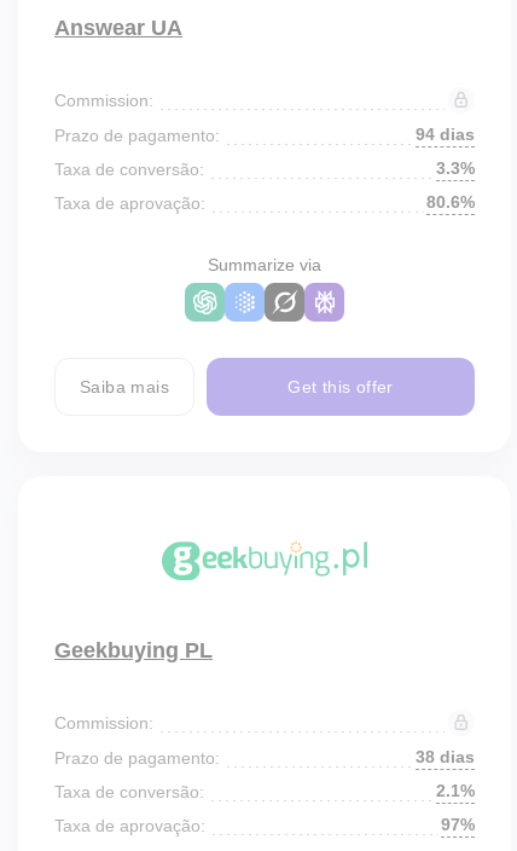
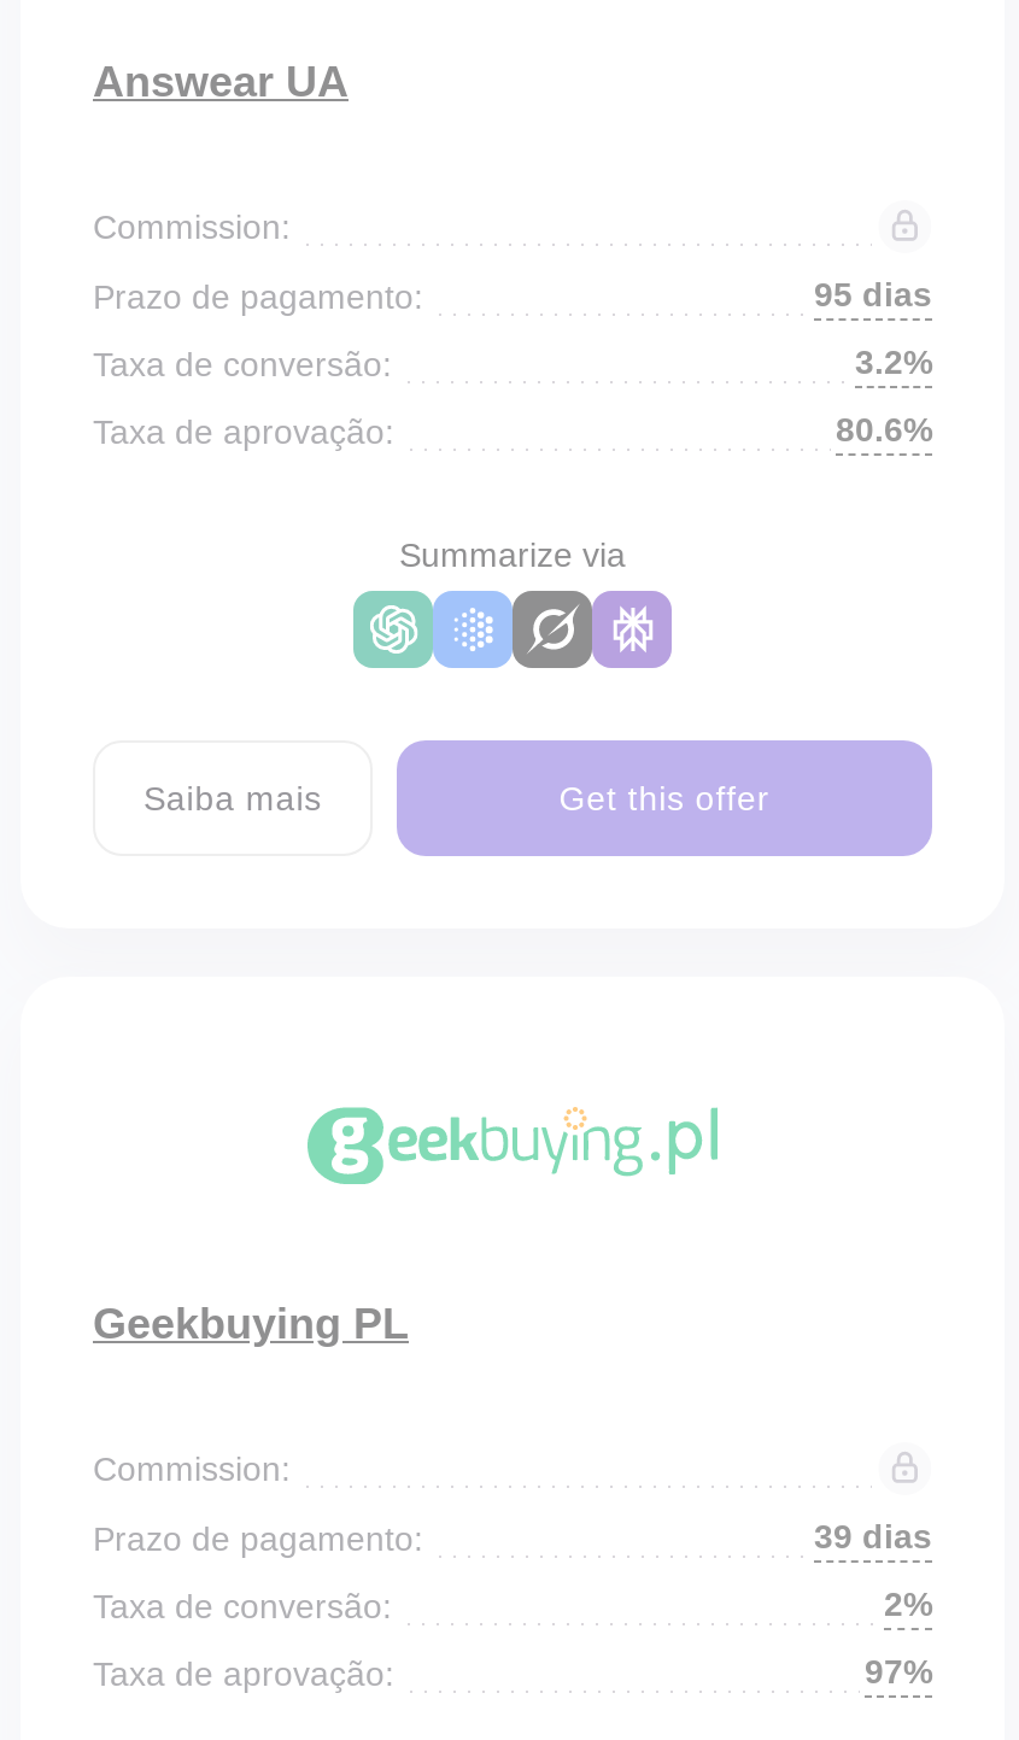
- 94 dias
+ 95 dias

- 3.3%
+ 3.2%

- 38 dias
+ 39 dias

- 2.1%
+ 2%
